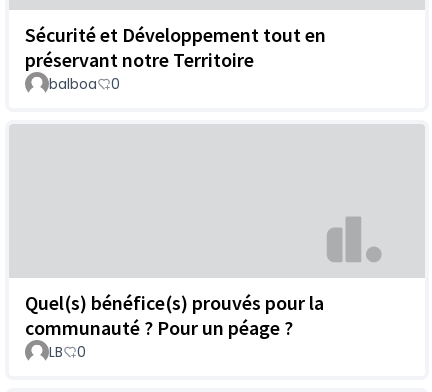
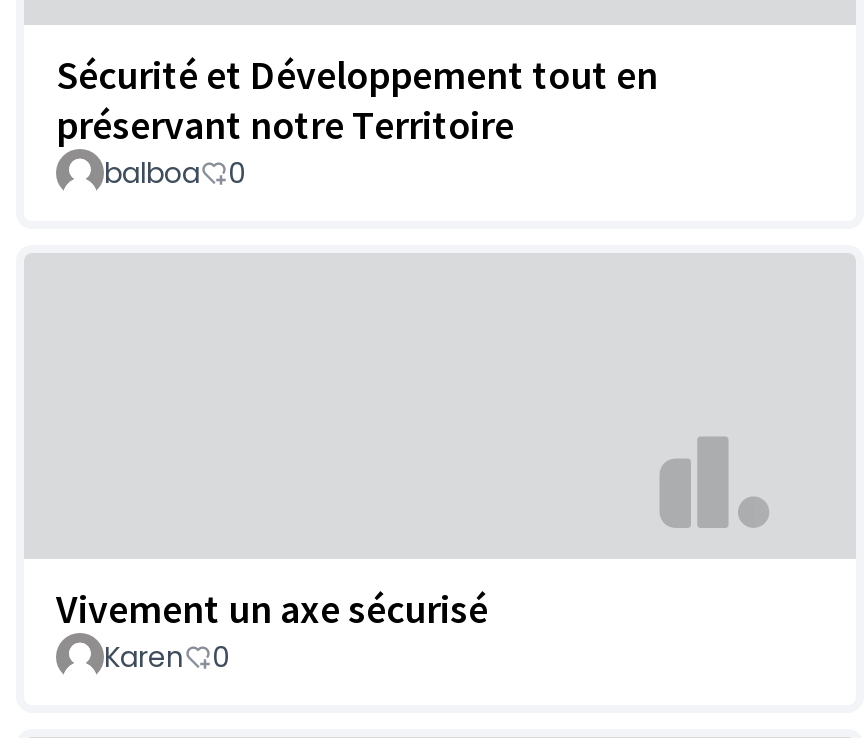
- Quel(s) bénéfice(s) prouvés pour la
- communauté ? Pour un péage ?
- LB
+ Vivement un axe sécurisé
+ Karen
